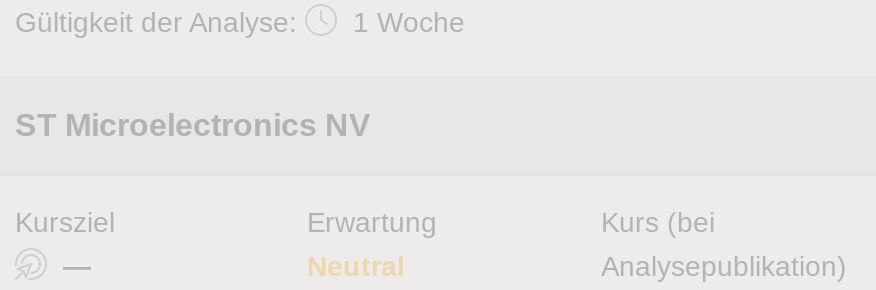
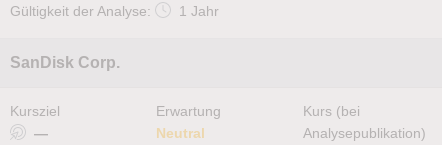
- Gültigkeit der Analyse: 1 Woche
+ Gültigkeit der Analyse: 1 Jahr

- ST Microelectronics NV
+ SanDisk Corp.
